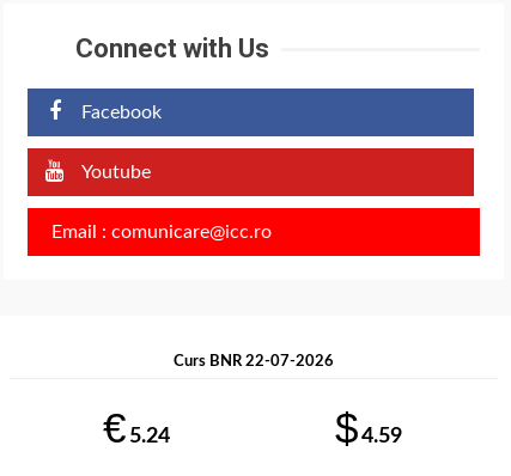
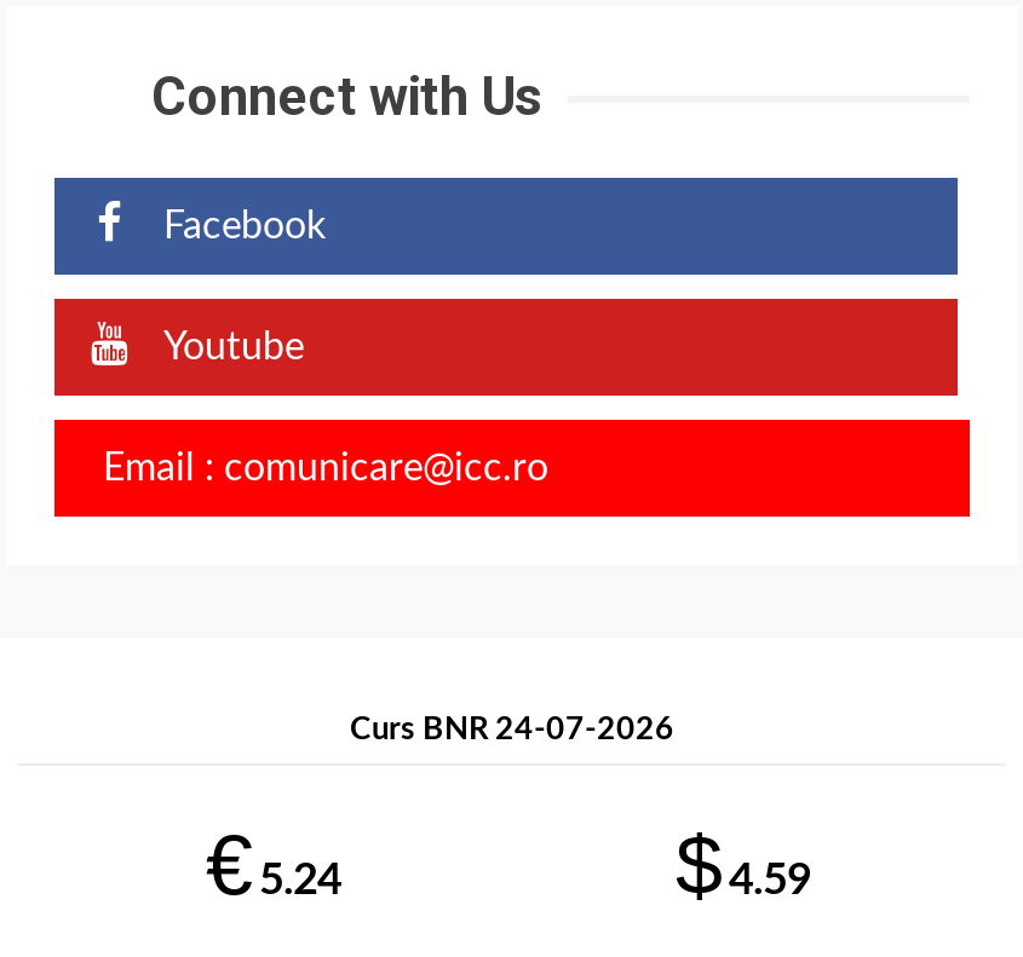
- Curs BNR 22-07-2026
+ Curs BNR 24-07-2026
